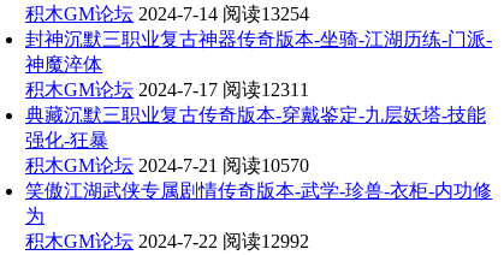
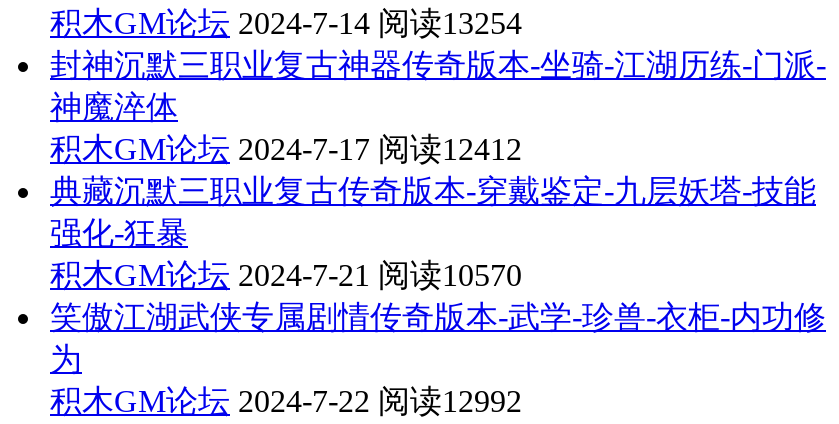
- 积木GM论坛 2024-7-17 阅读12311
+ 积木GM论坛 2024-7-17 阅读12412
